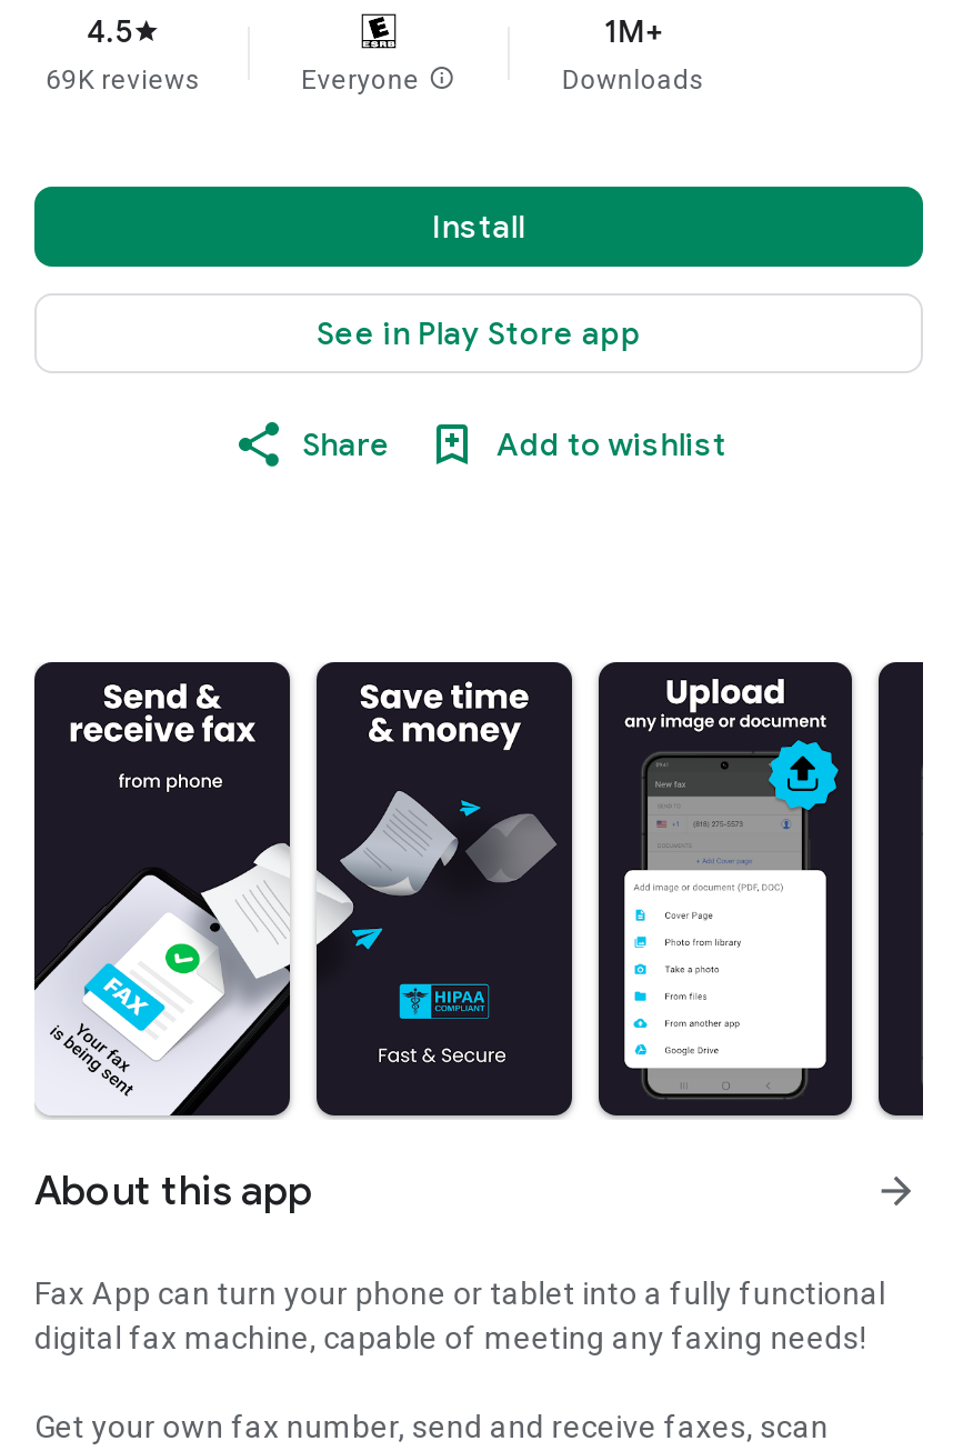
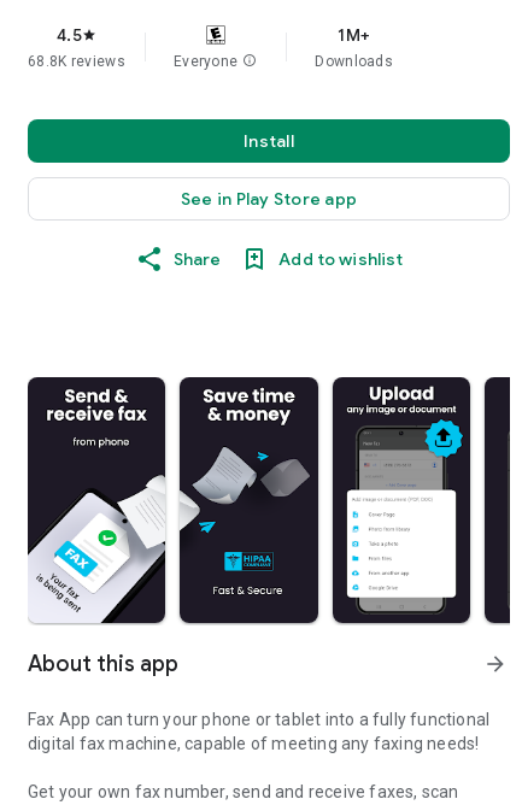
- 69K reviews
+ 68.8K reviews
